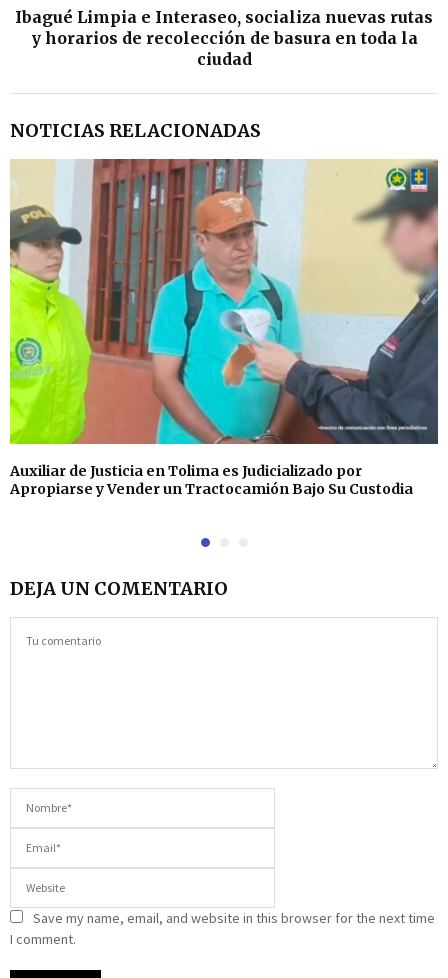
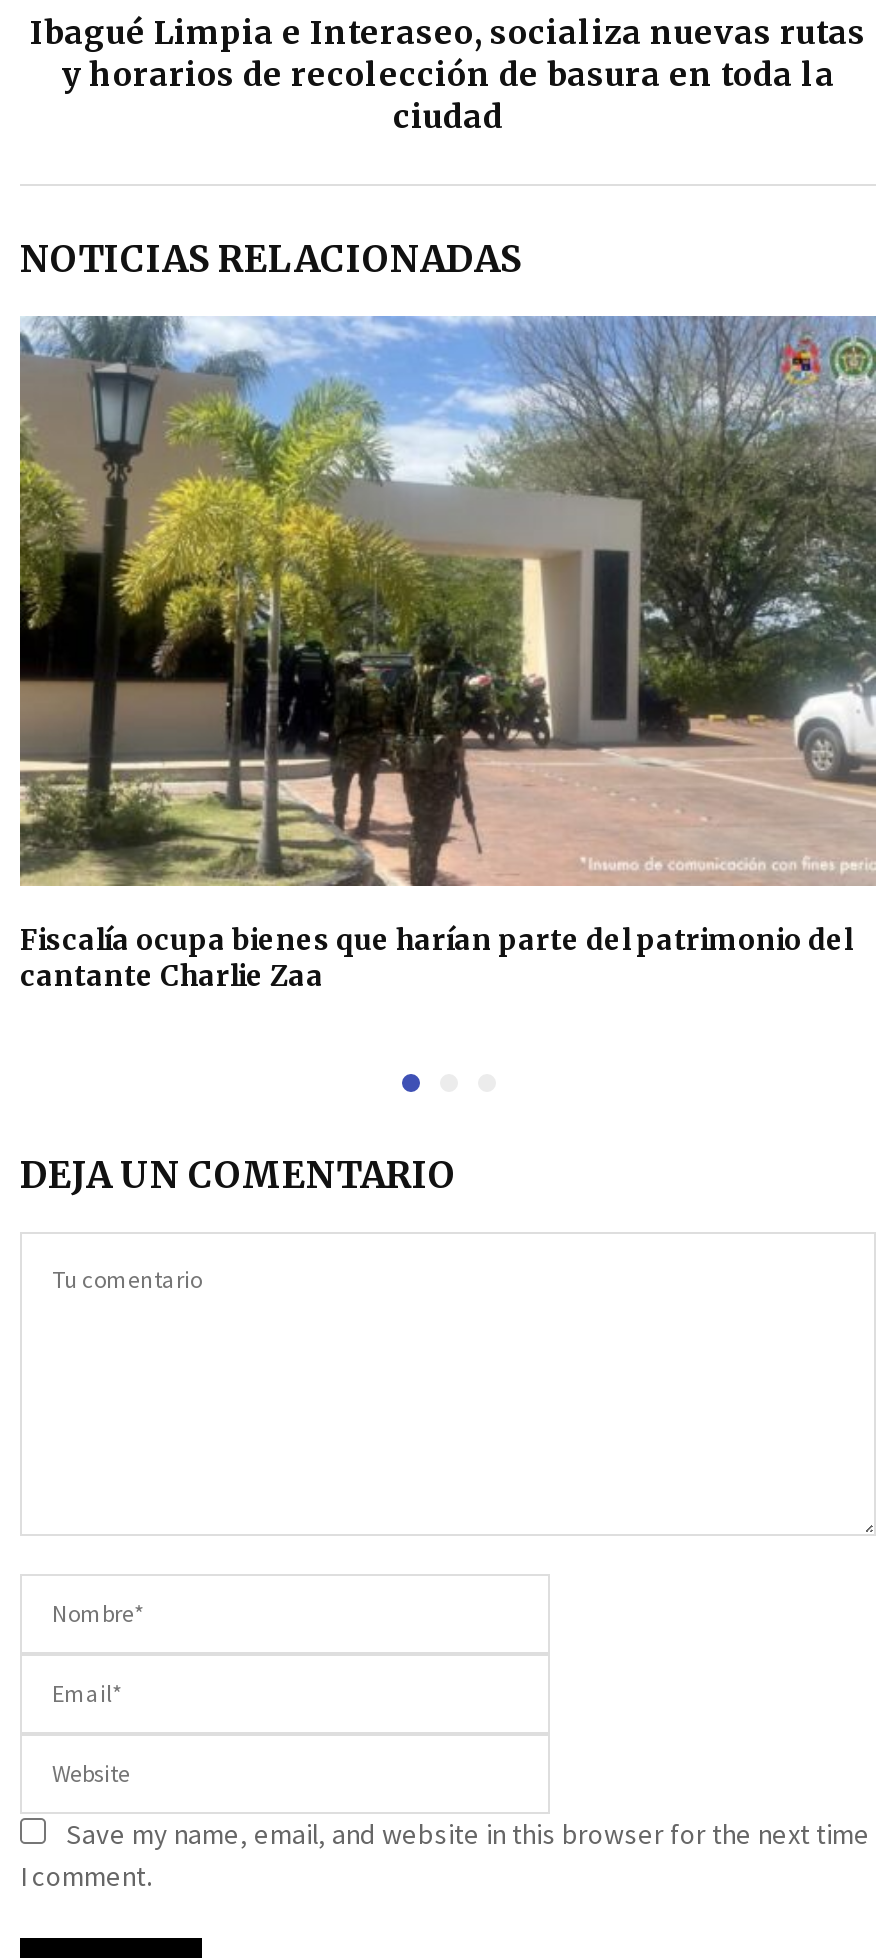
- [image]
- Auxiliar de Justicia en Tolima es Judicializado por
- Apropiarse y Vender un Tractocamión Bajo Su Custodia
+ [image]
+ Fiscalía ocupa bienes que harían parte del patrimonio del
+ cantante Charlie Zaa
